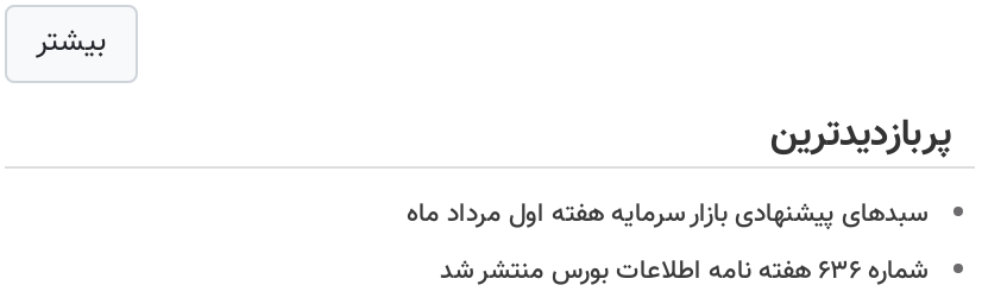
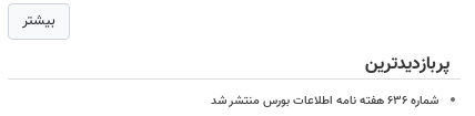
- سبدهای پیشنهادی بازار سرمایه هفته اول مرداد ماه
